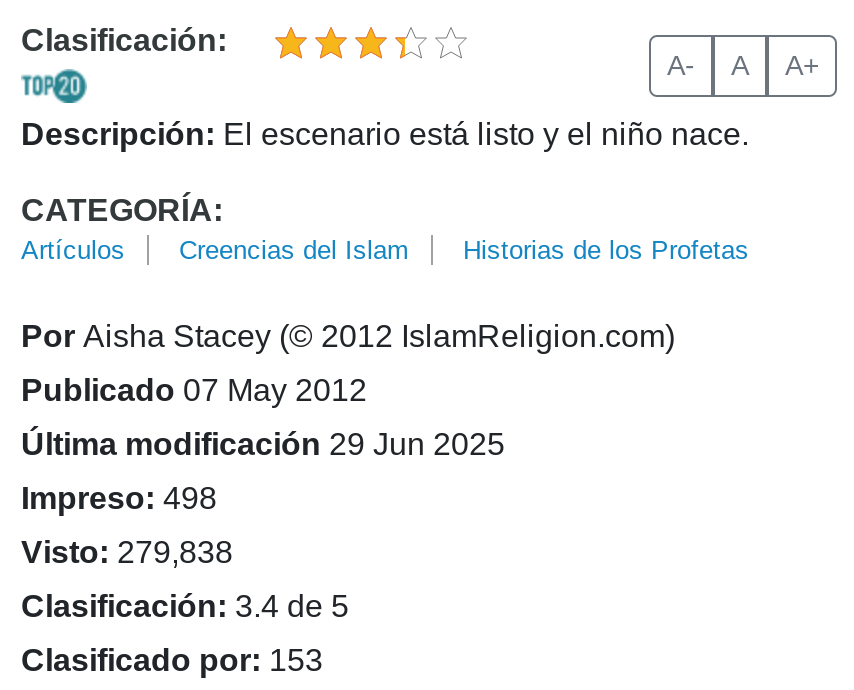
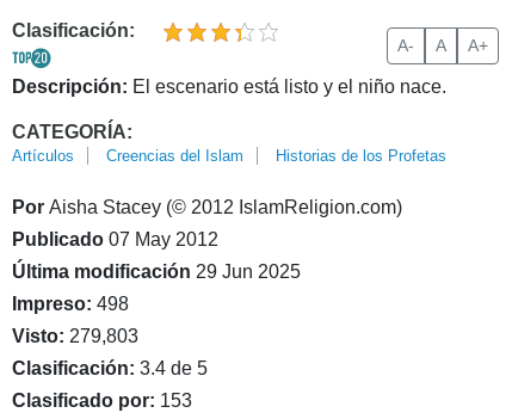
- Visto: 279,838
+ Visto: 279,803
